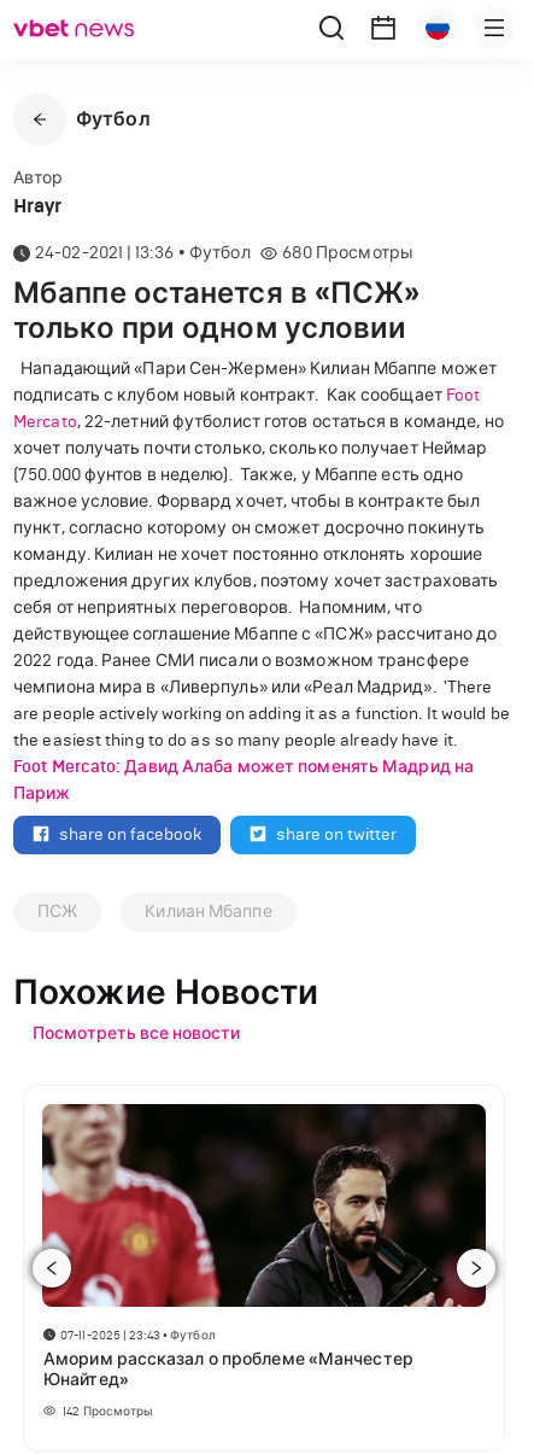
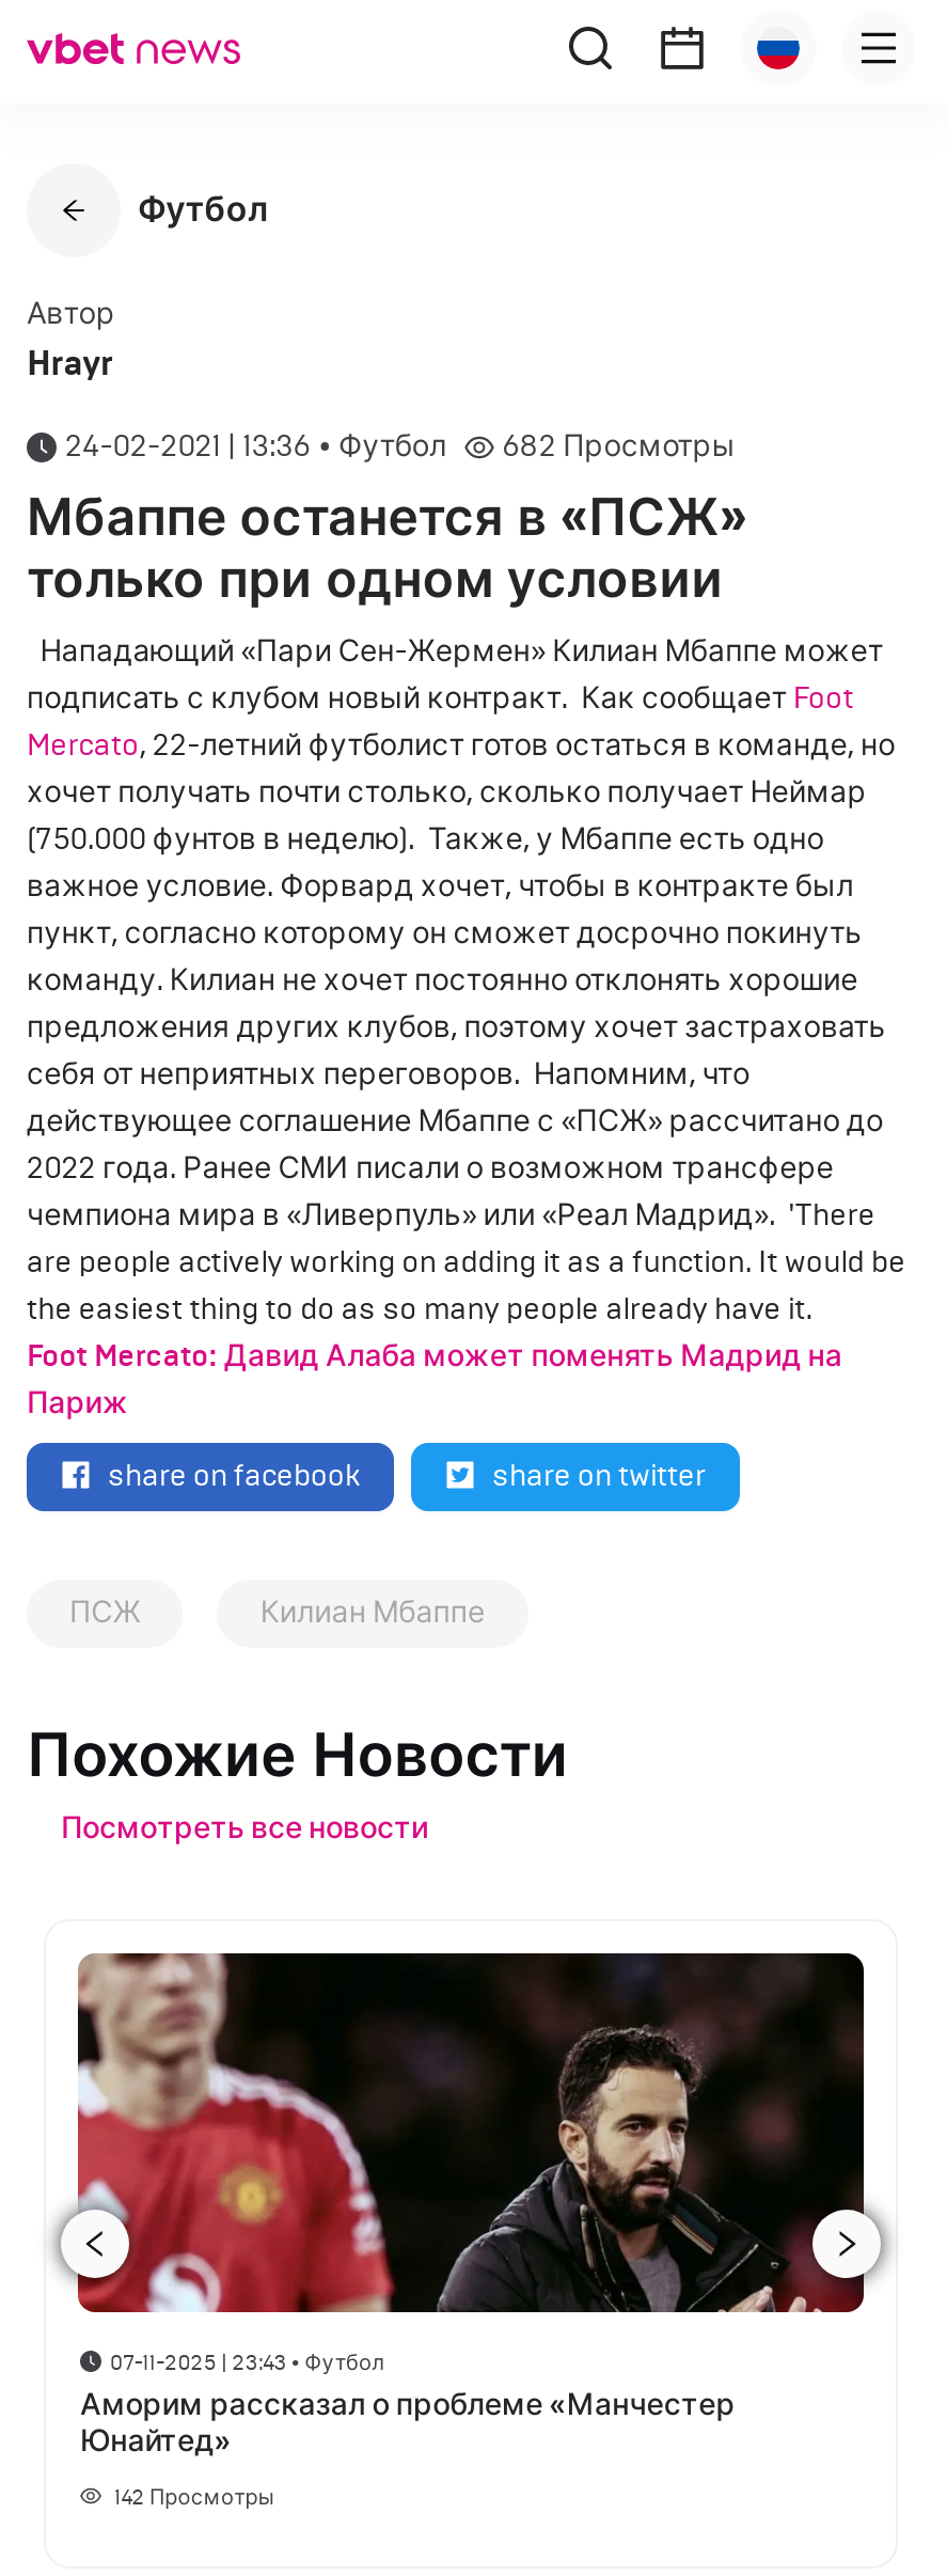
- 680 Просмотры
+ 682 Просмотры
